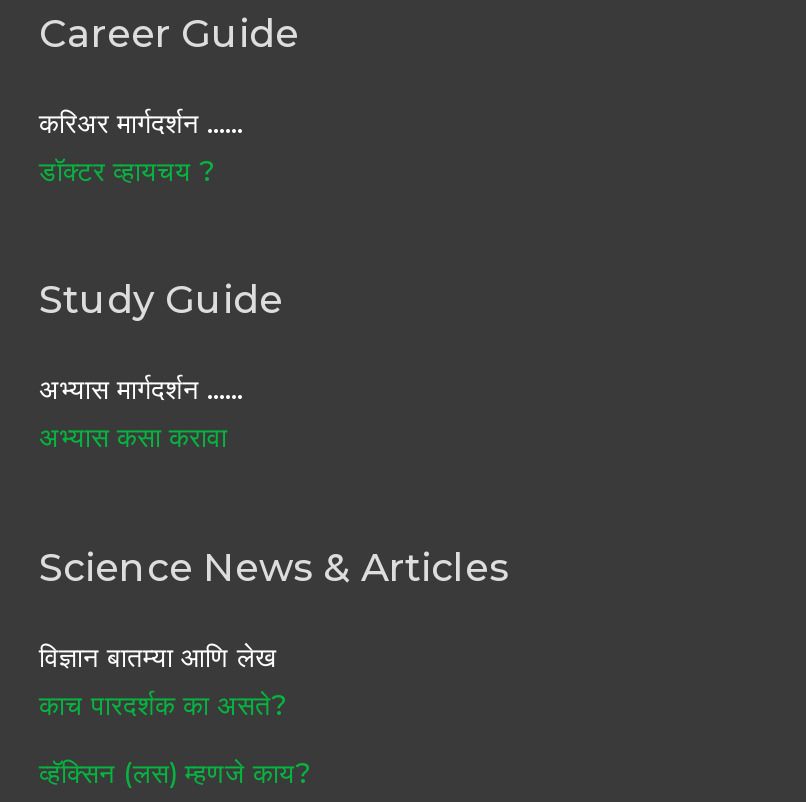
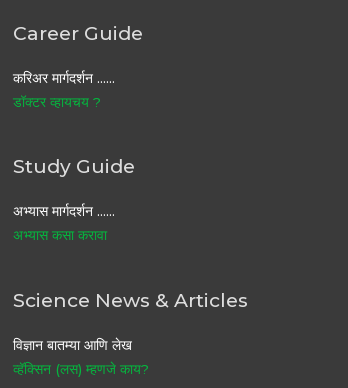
- काच पारदर्शक का असते?
